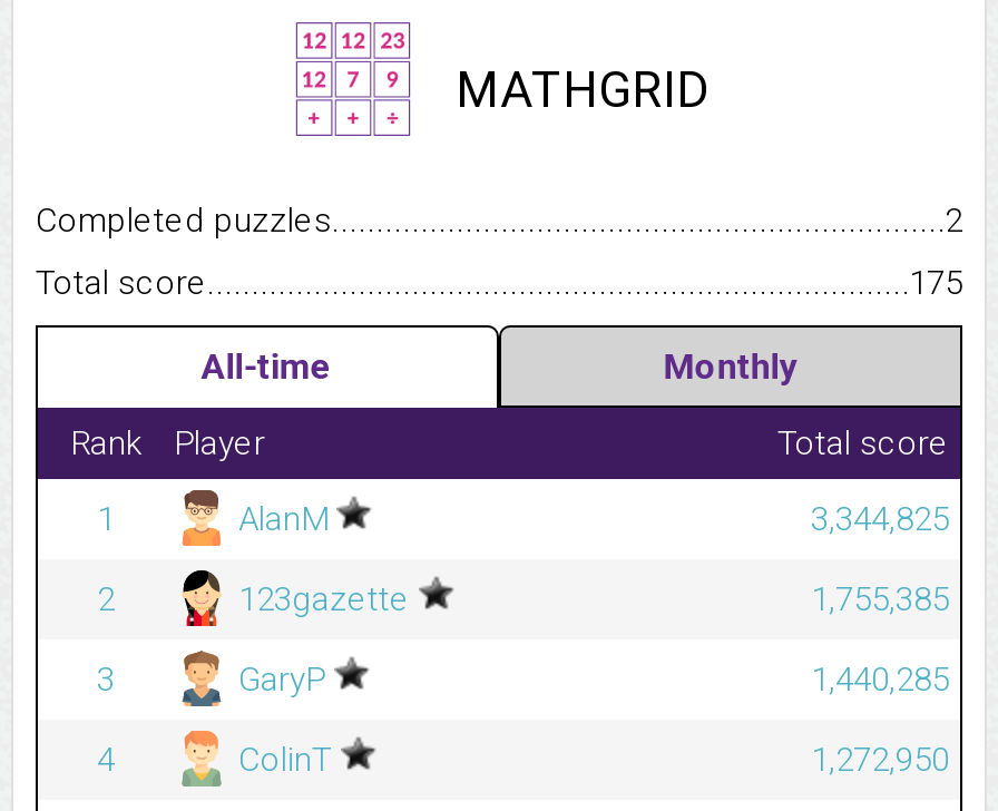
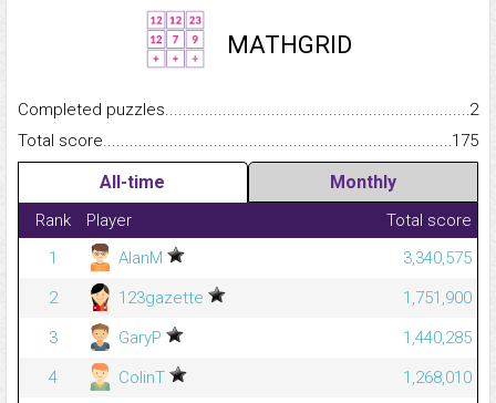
- 3,344,825
+ 3,340,575

- 1,755,385
+ 1,751,900

- 1,272,950
+ 1,268,010
